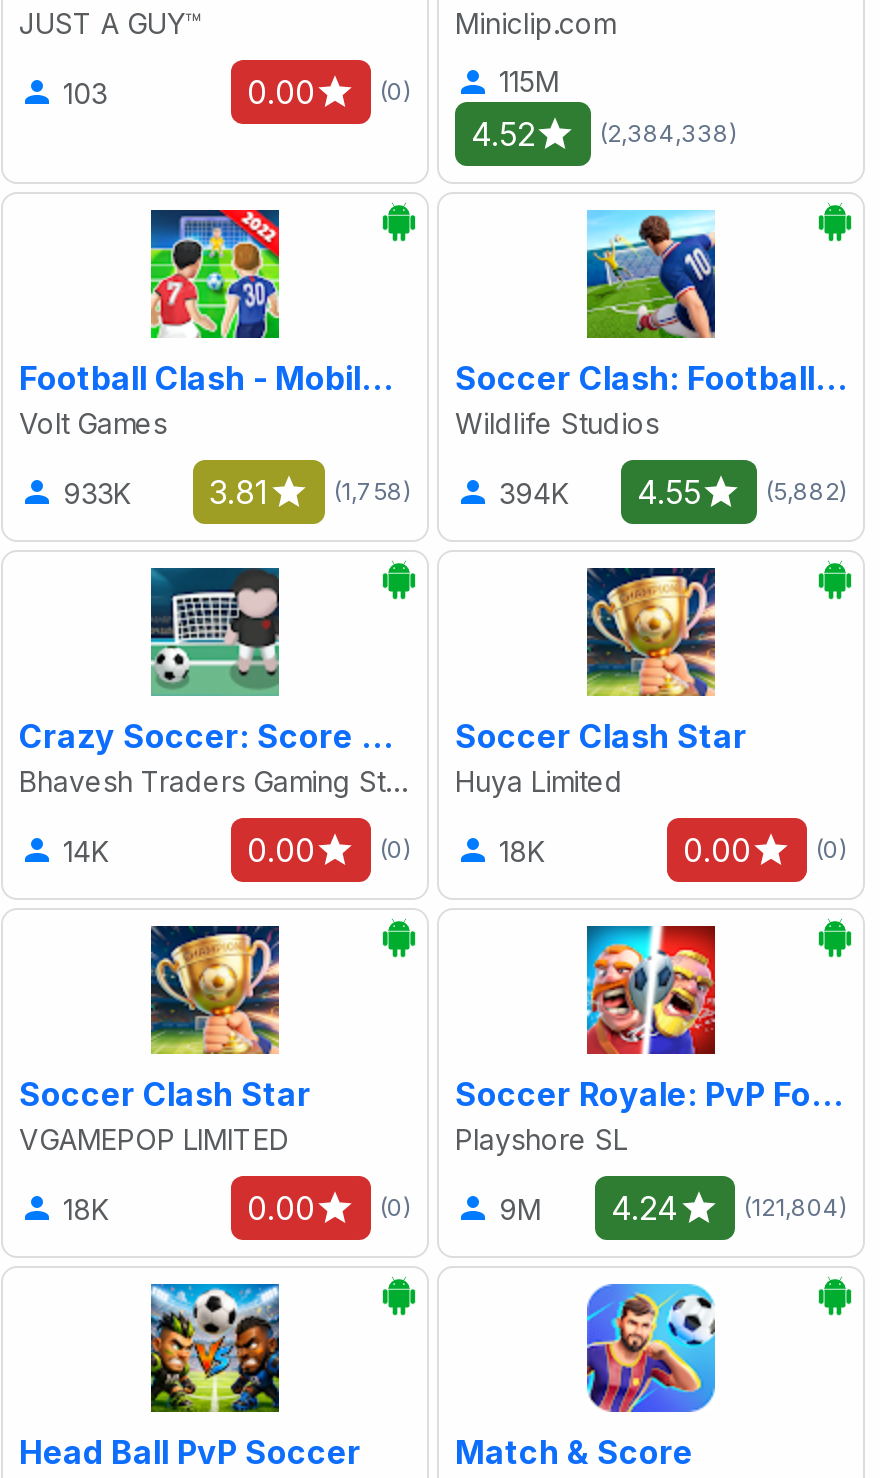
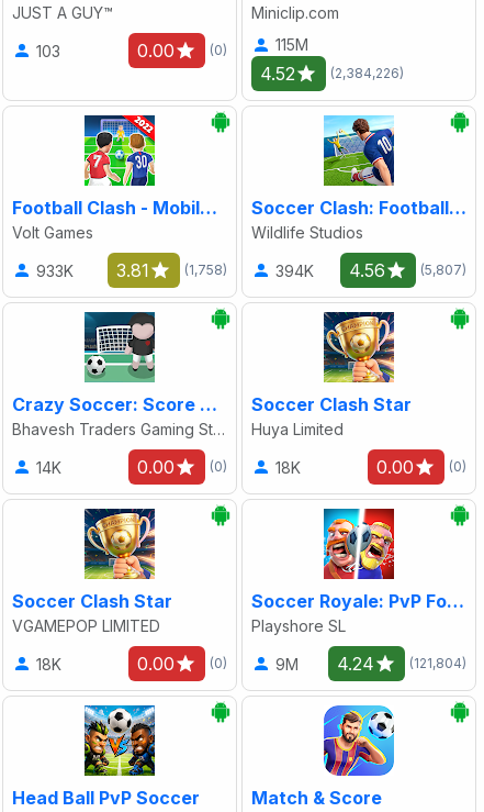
- (2,384,338)
+ (2,384,226)

- 394K 4.55
+ 394K 4.56

- (5,882)
+ (5,807)
